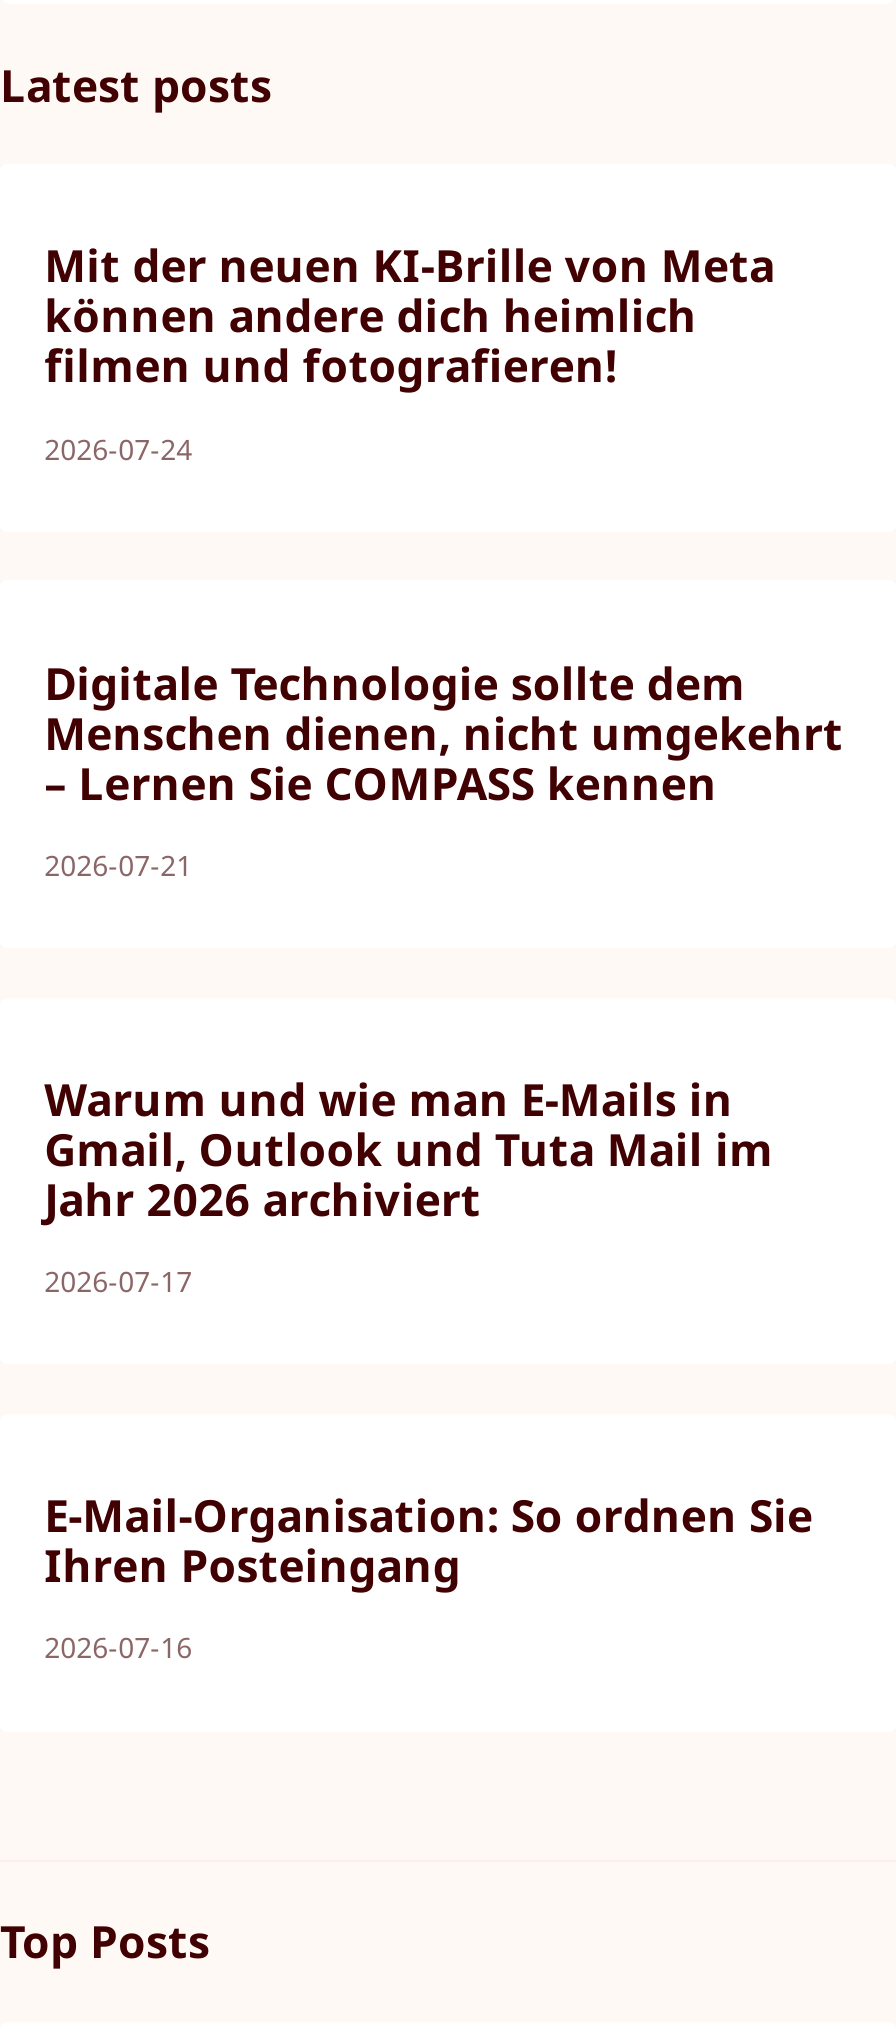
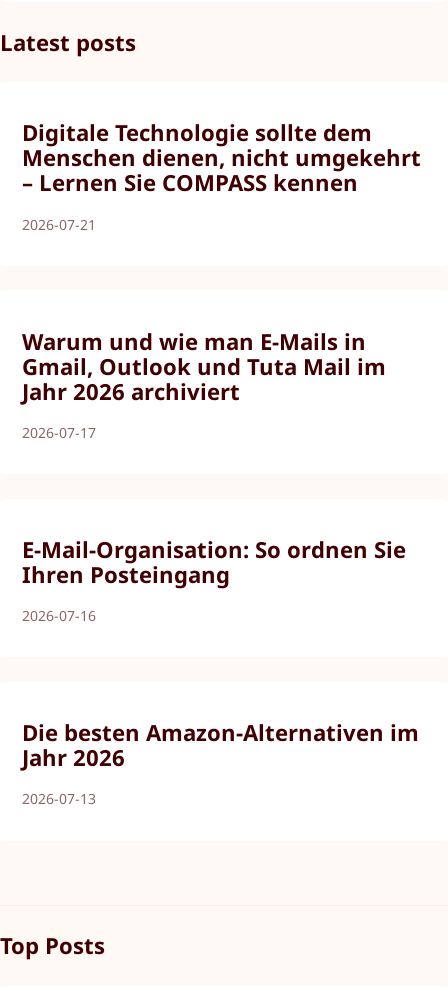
- Mit der neuen KI-Brille von Meta
- können andere dich heimlich
- filmen und fotografieren!
- 2026-07-24

moved up: Digitale Technologie sollte dem | Menschen dienen, nicht umgekehrt | – Lernen Sie COMPASS kennen | ... | Ihren Posteingang | 2026-07-16

+ Die besten Amazon-Alternativen im
+ Jahr 2026
+ 2026-07-13
